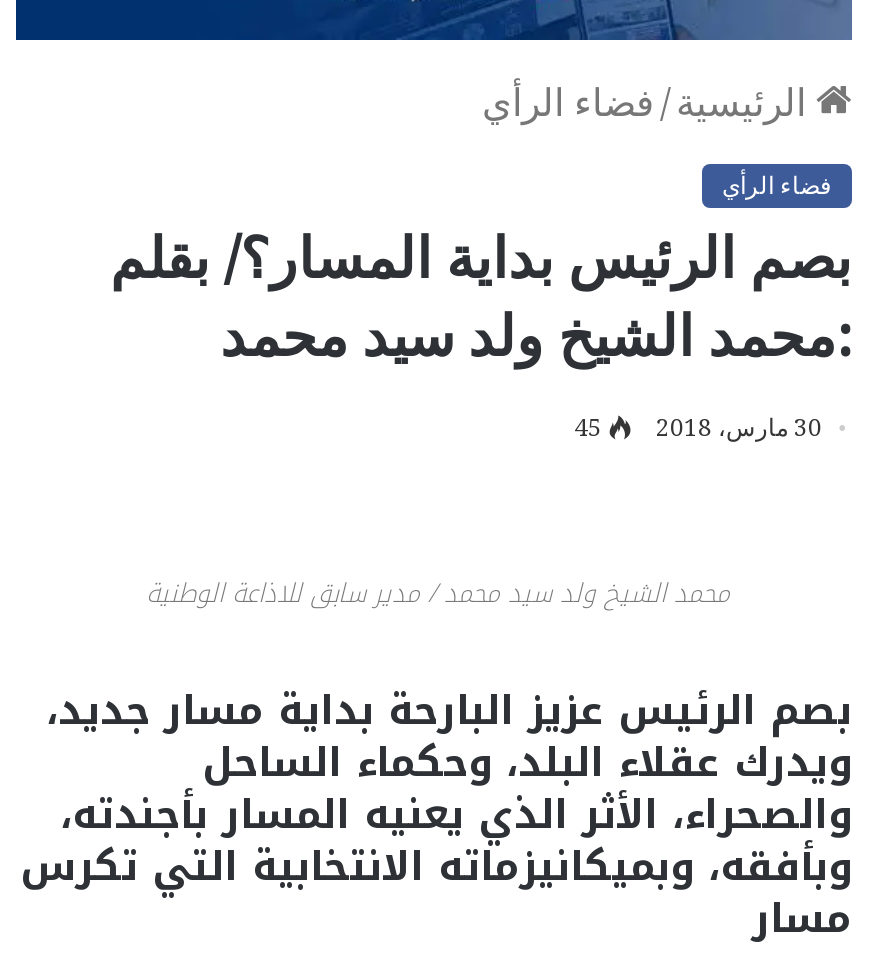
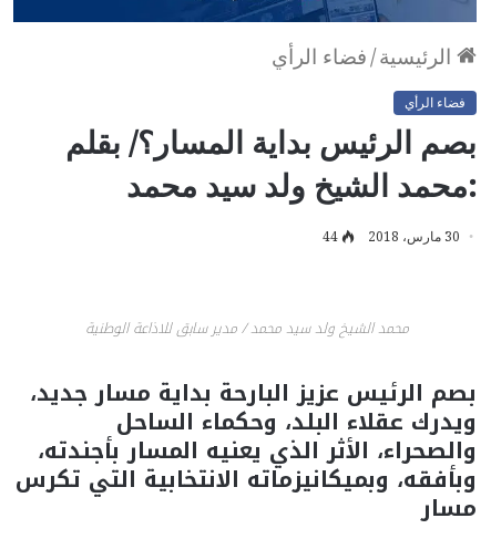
- 45
+ 44
